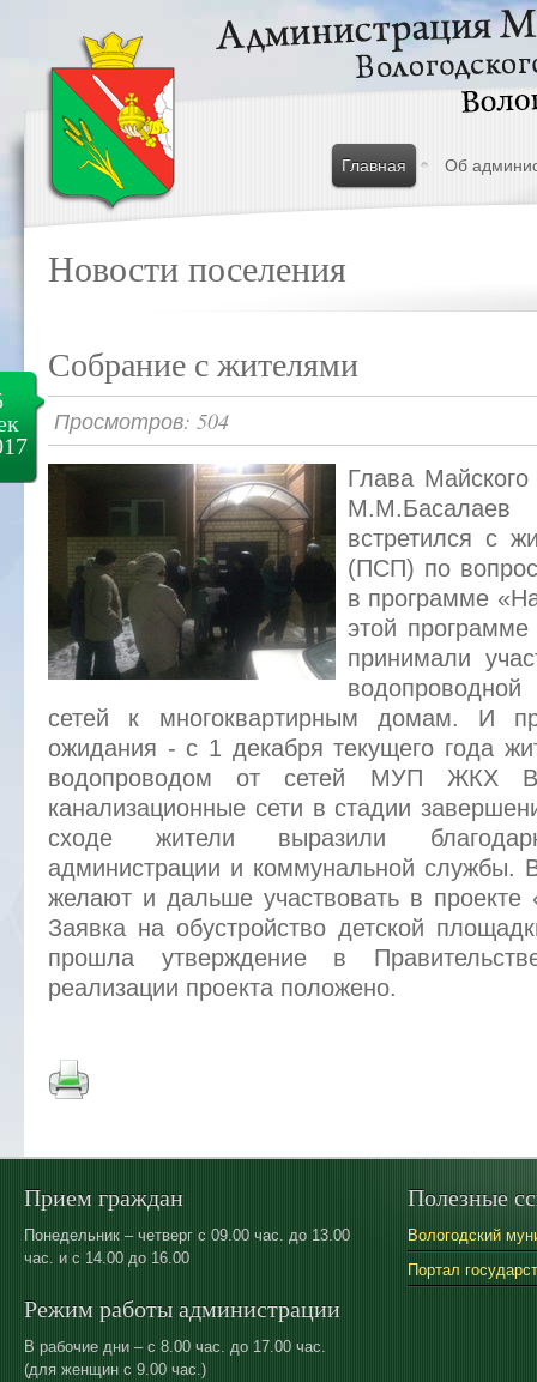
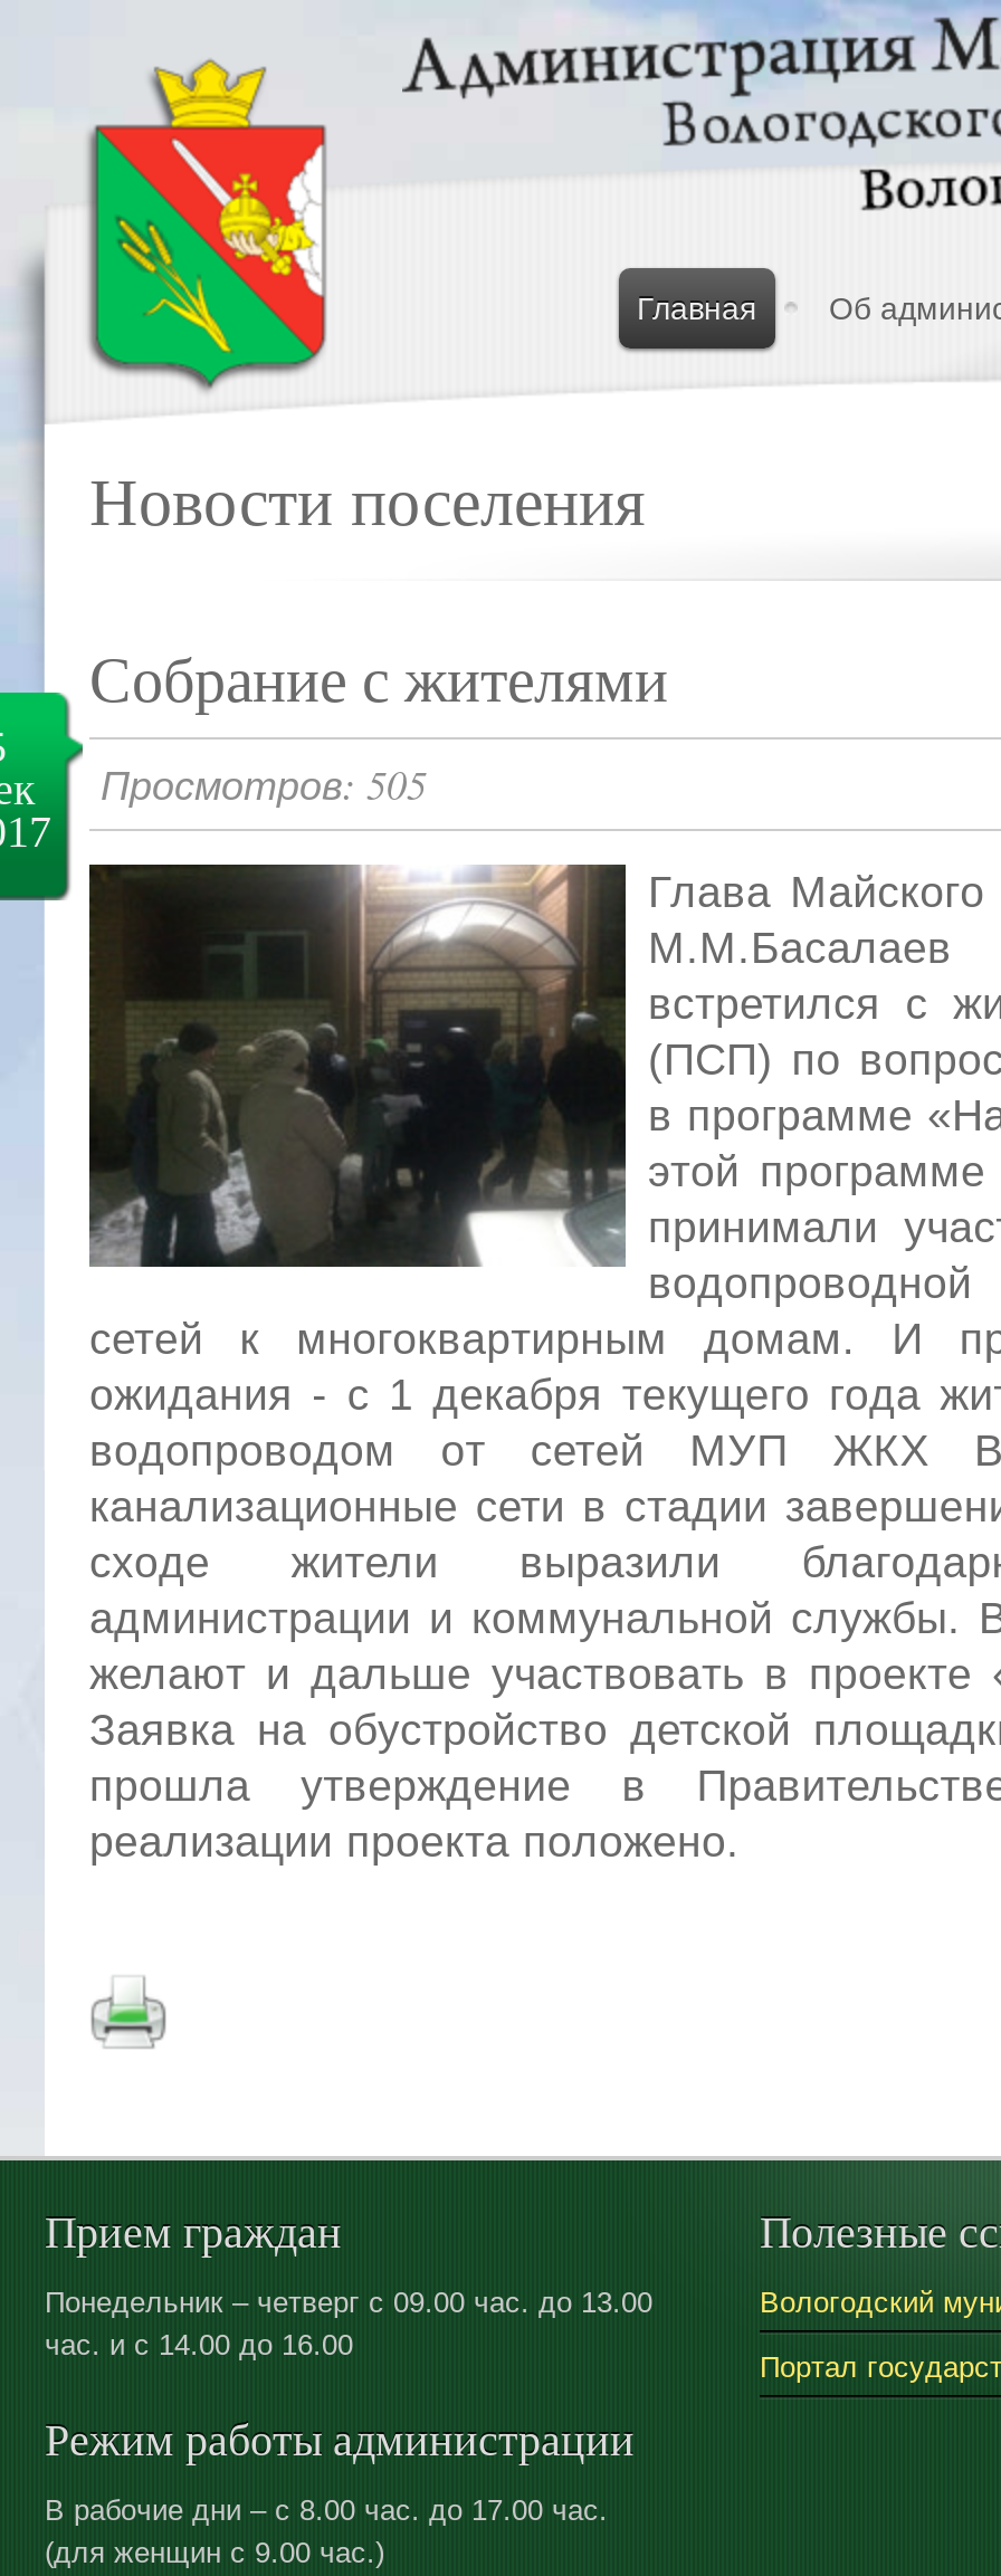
- Просмотров: 504
+ Просмотров: 505
